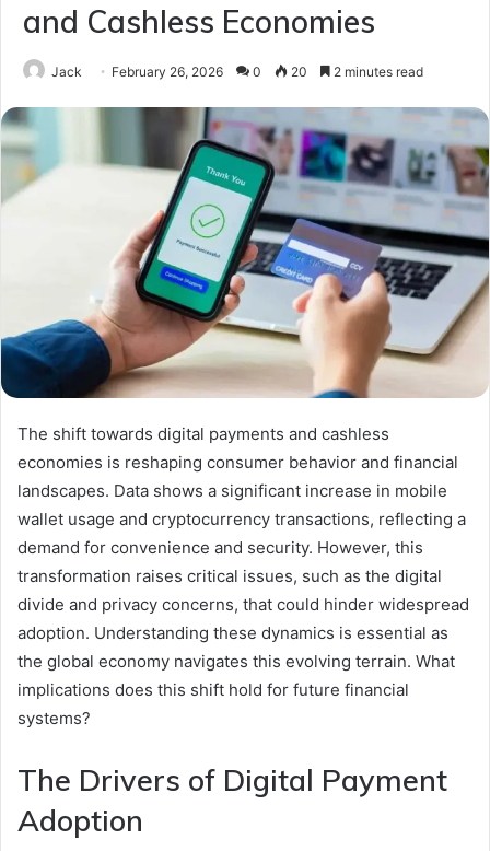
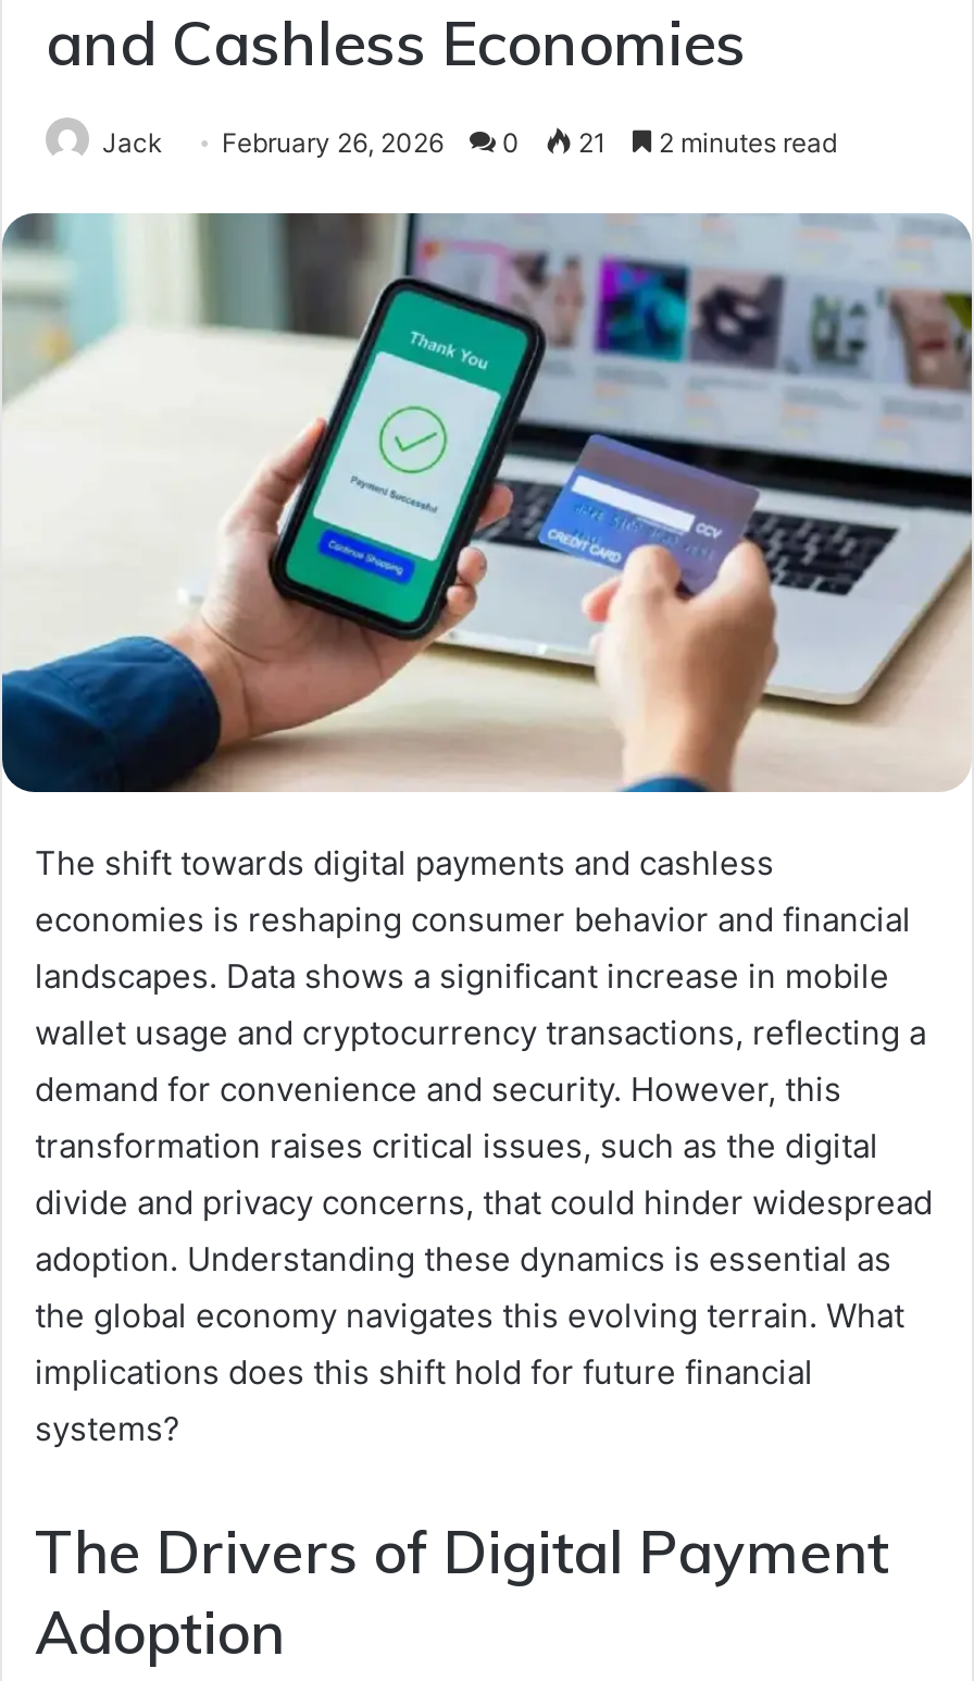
- Jack February 26, 2026 0 20 2 minutes read
+ Jack February 26, 2026 0 21 2 minutes read
